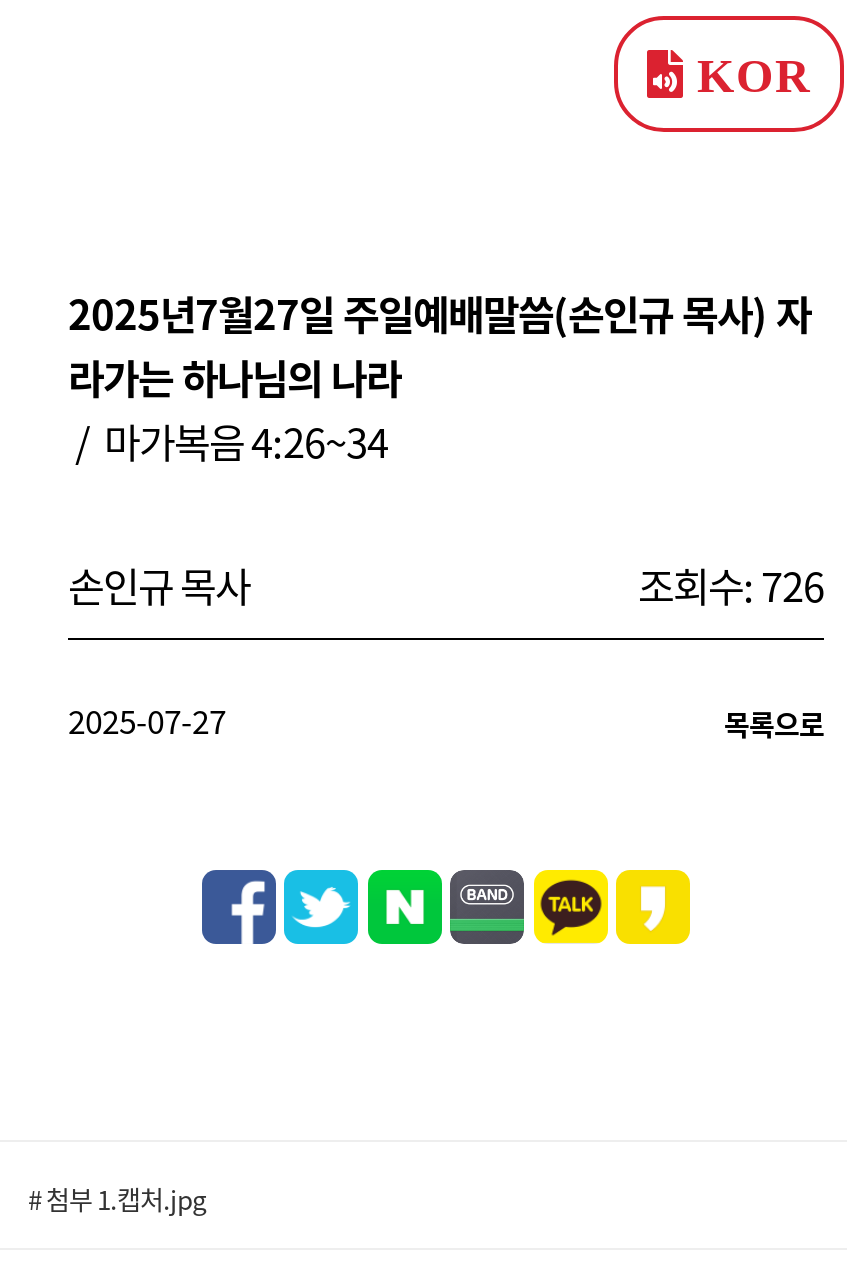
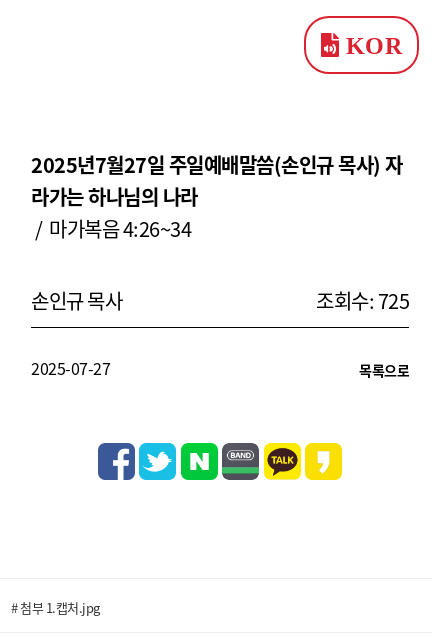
- 조회수: 726
+ 조회수: 725
